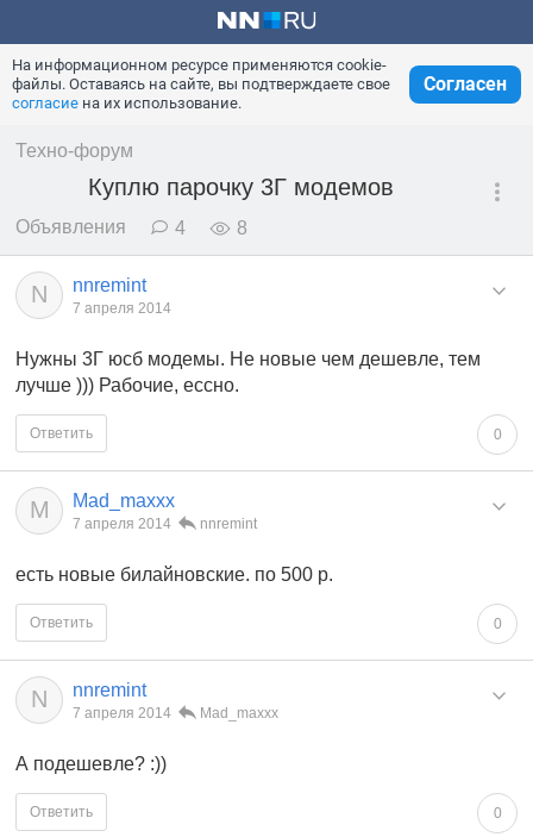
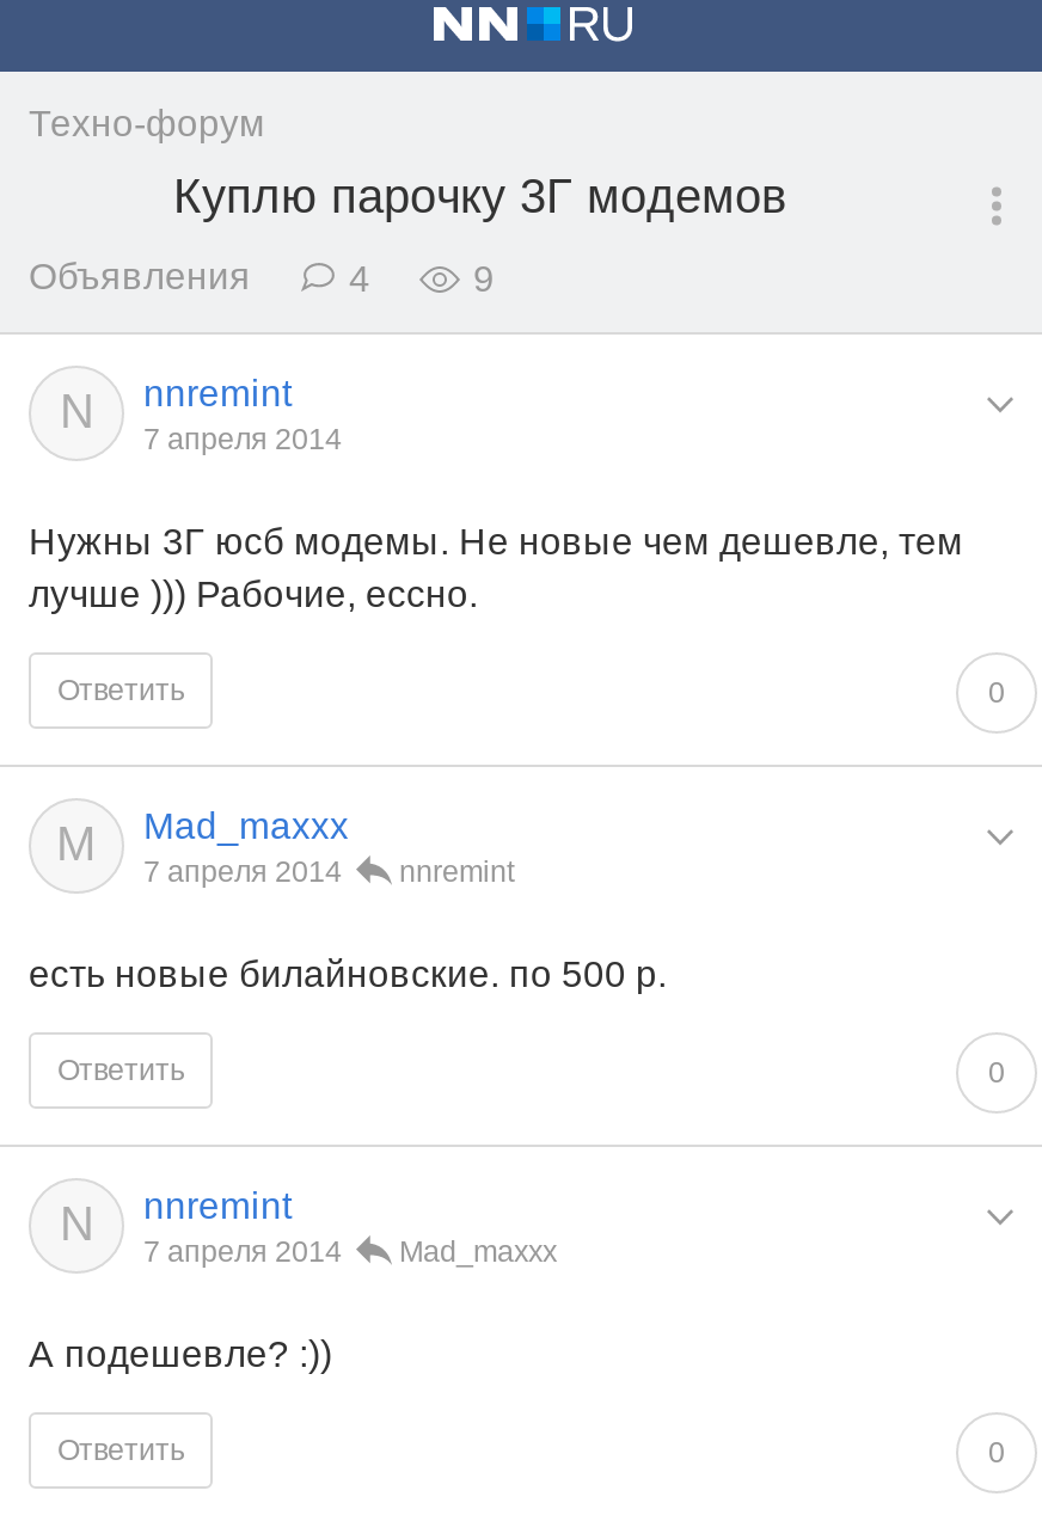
- На информационном ресурсе применяются cookie-
- файлы. Оставаясь на сайте, вы подтверждаете свое
- согласие на их использование.

- Согласен

- 8
+ 9
